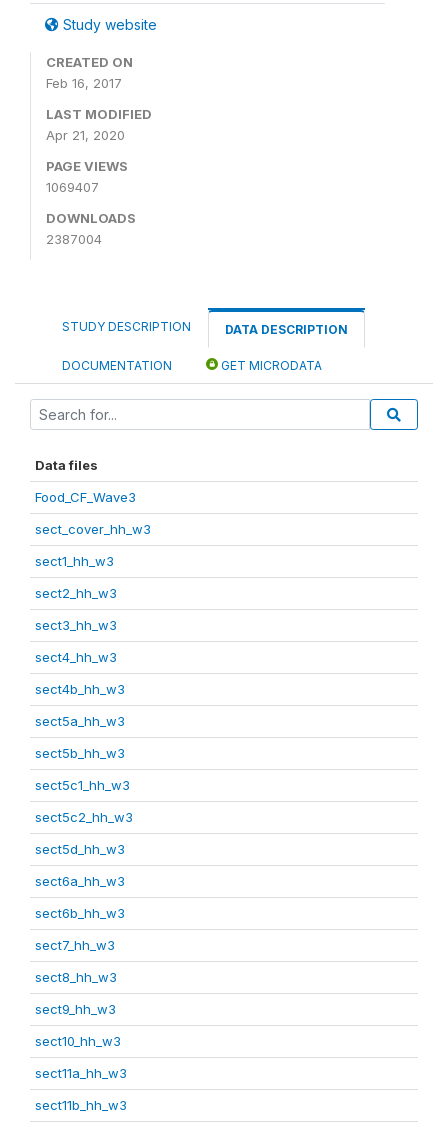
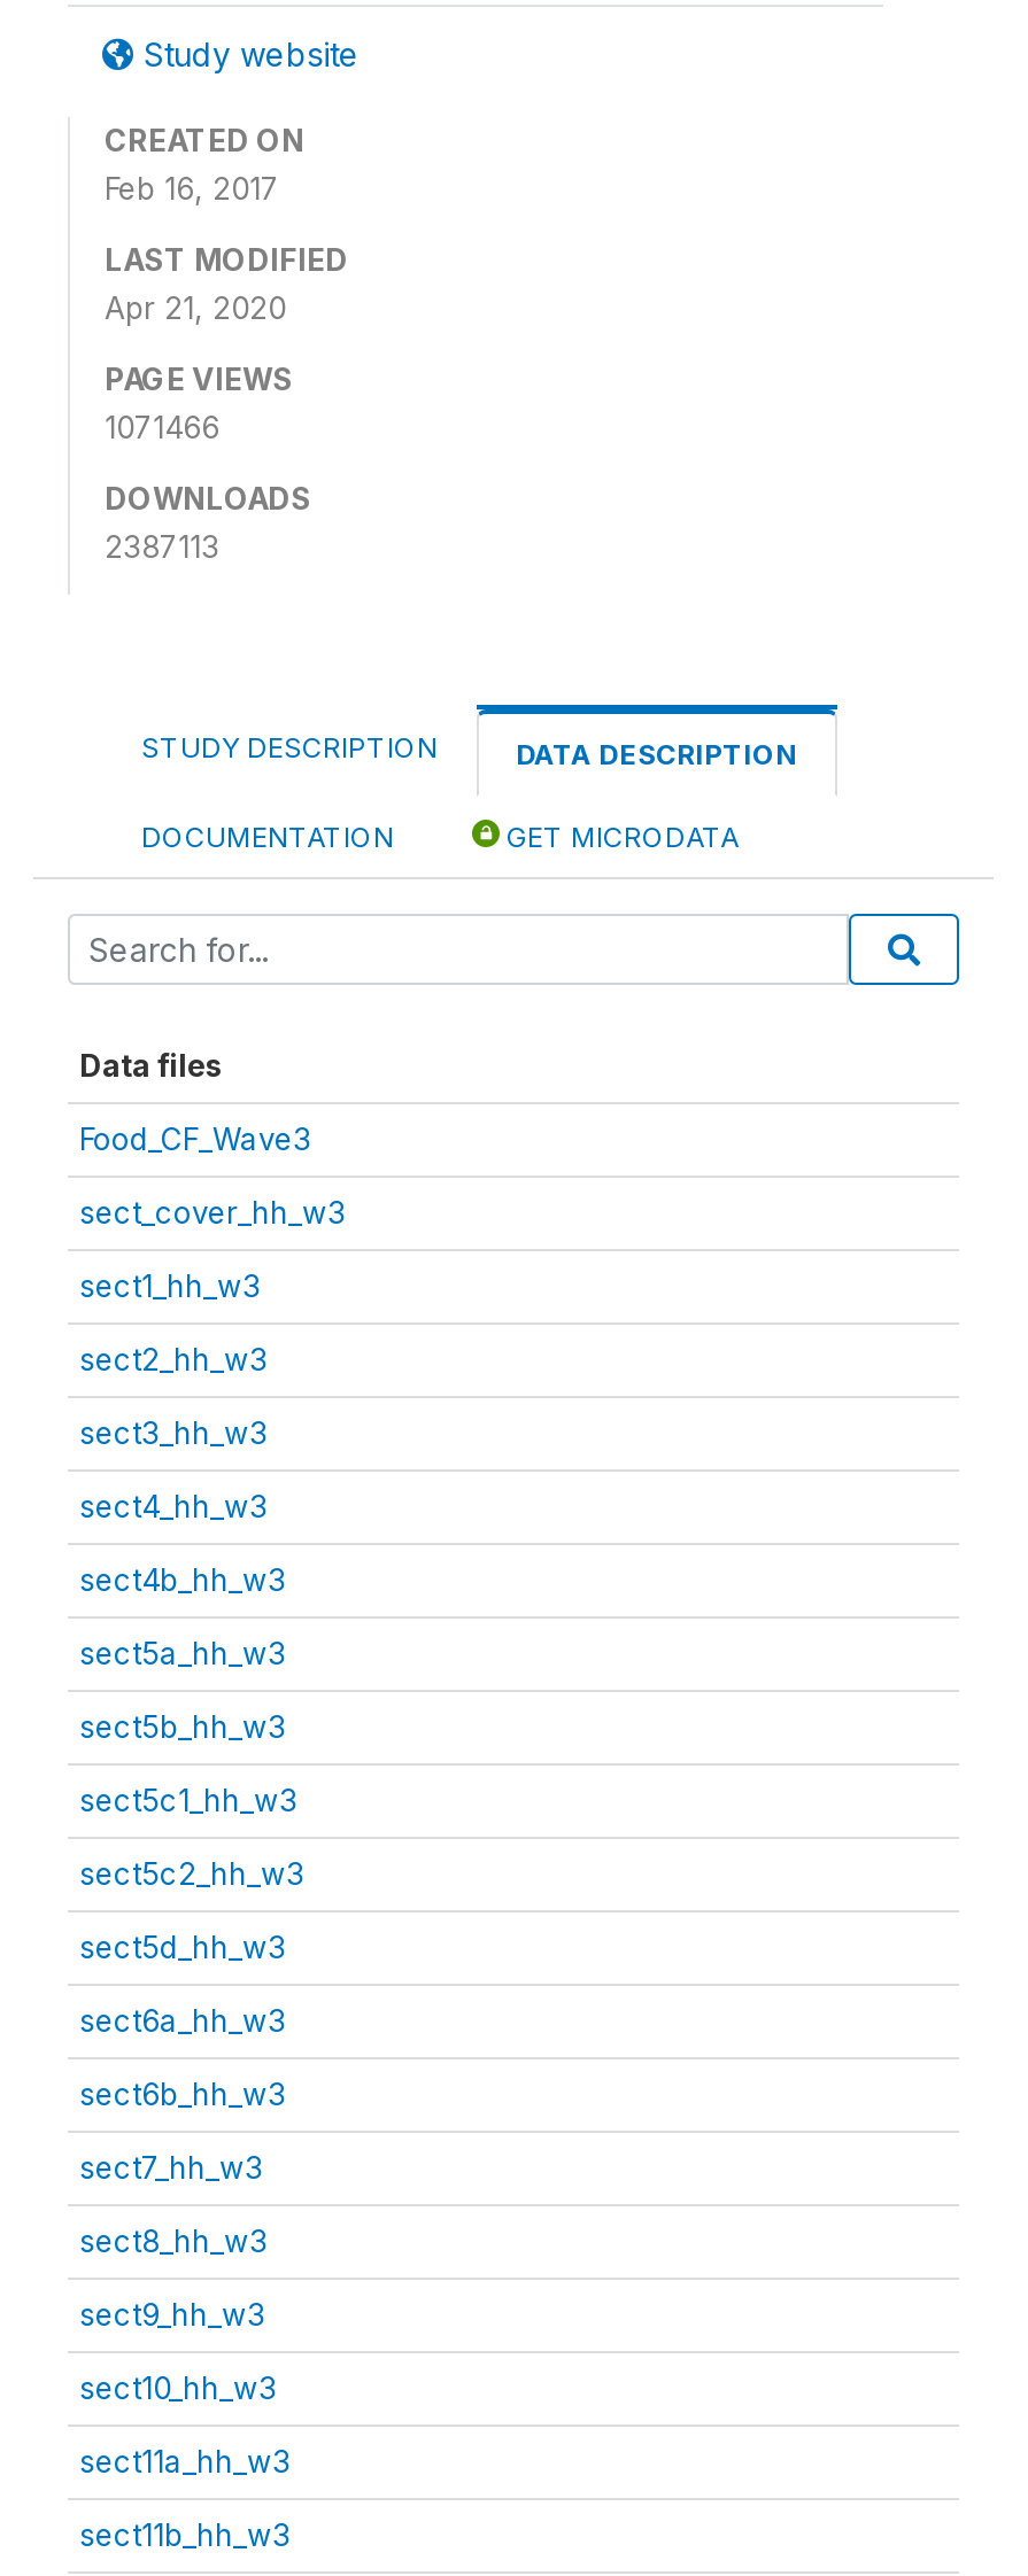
- 1069407
+ 1071466

- 2387004
+ 2387113
